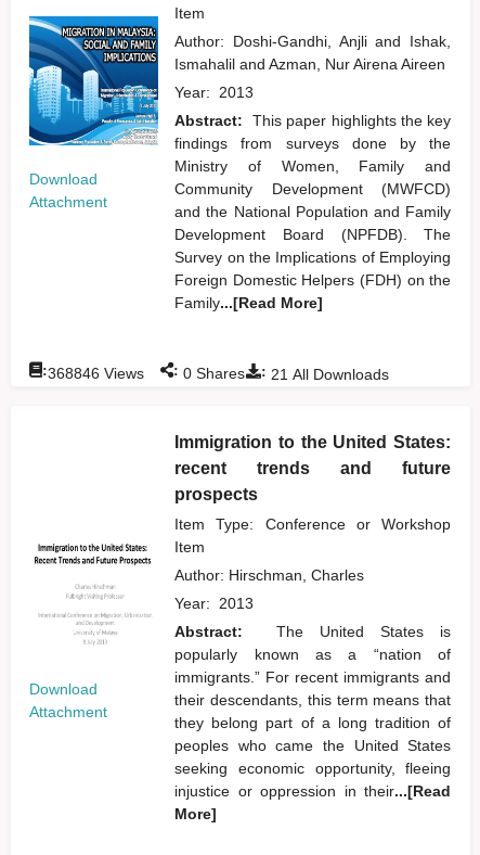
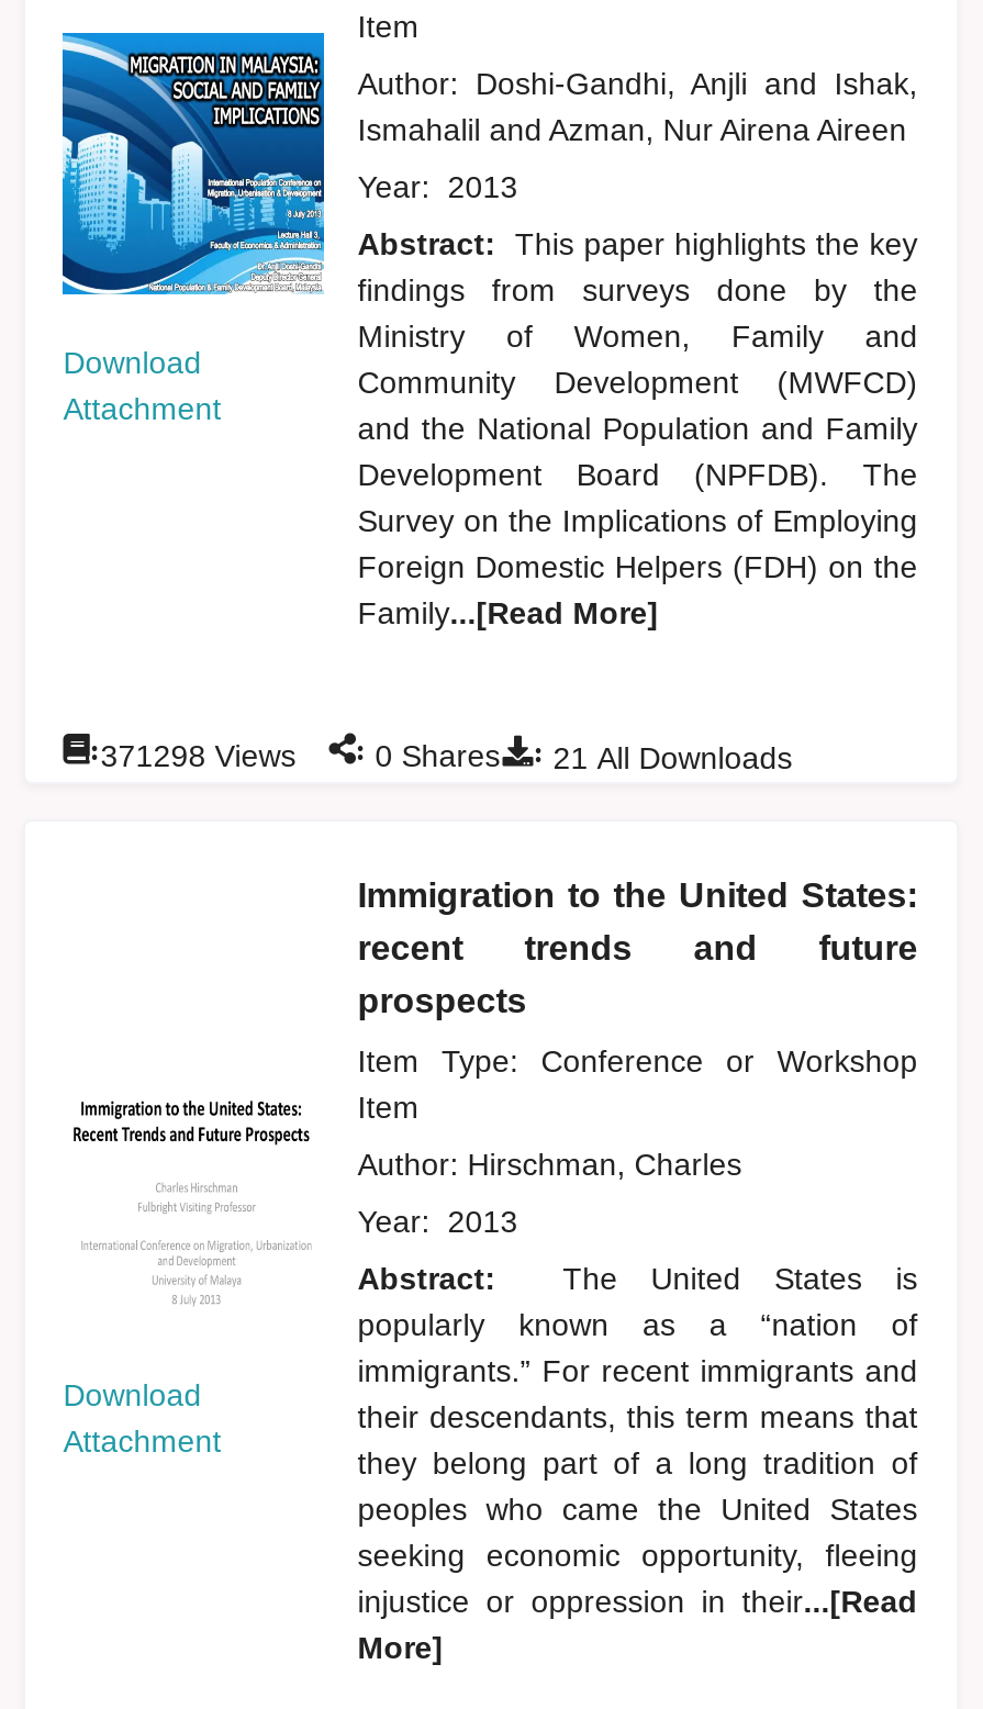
- :368846 Views : 0 Shares : 21 All Downloads
+ :371298 Views : 0 Shares : 21 All Downloads
